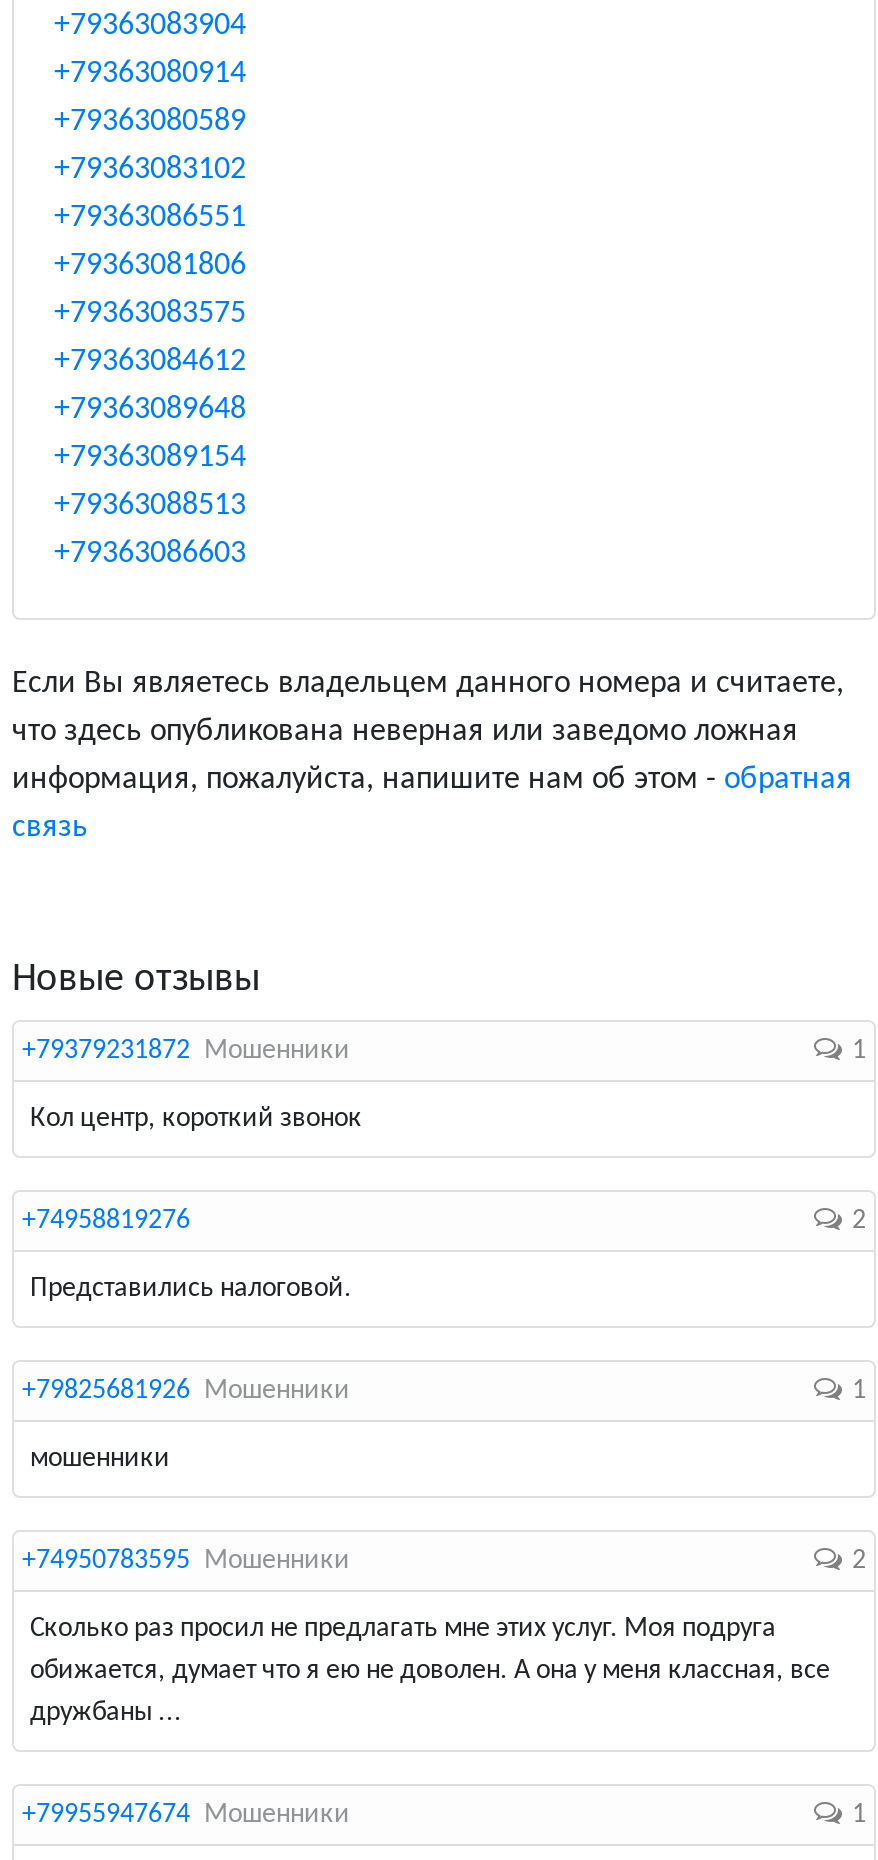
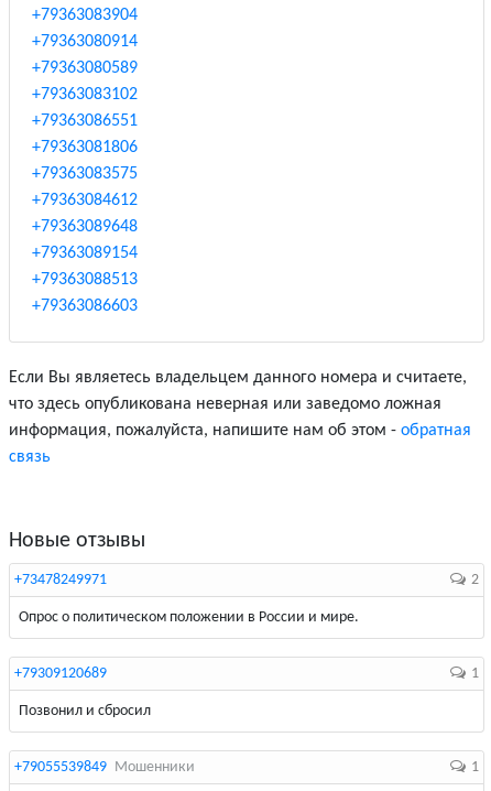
- +79379231872 Мошенники
- 1
- Кол центр, короткий звонок
- +74958819276
+ +73478249971

- Представились налоговой.
+ Опрос о политическом положении в России и мире.

- +79825681926 Мошенники
+ +79309120689

- мошенники
- +74950783595 Мошенники
- 2
- Сколько раз просил не предлагать мне этих услуг. Моя подруга
- обижается, думает что я ею не доволен. А она у меня классная, все
- дружбаны ...
- +79955947674 Мошенники
+ Позвонил и сбросил
+ +79055539849 Мошенники
